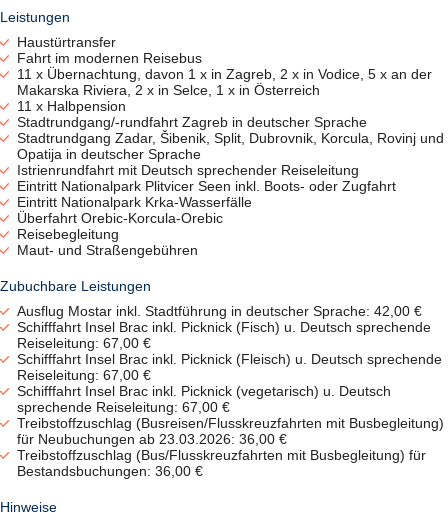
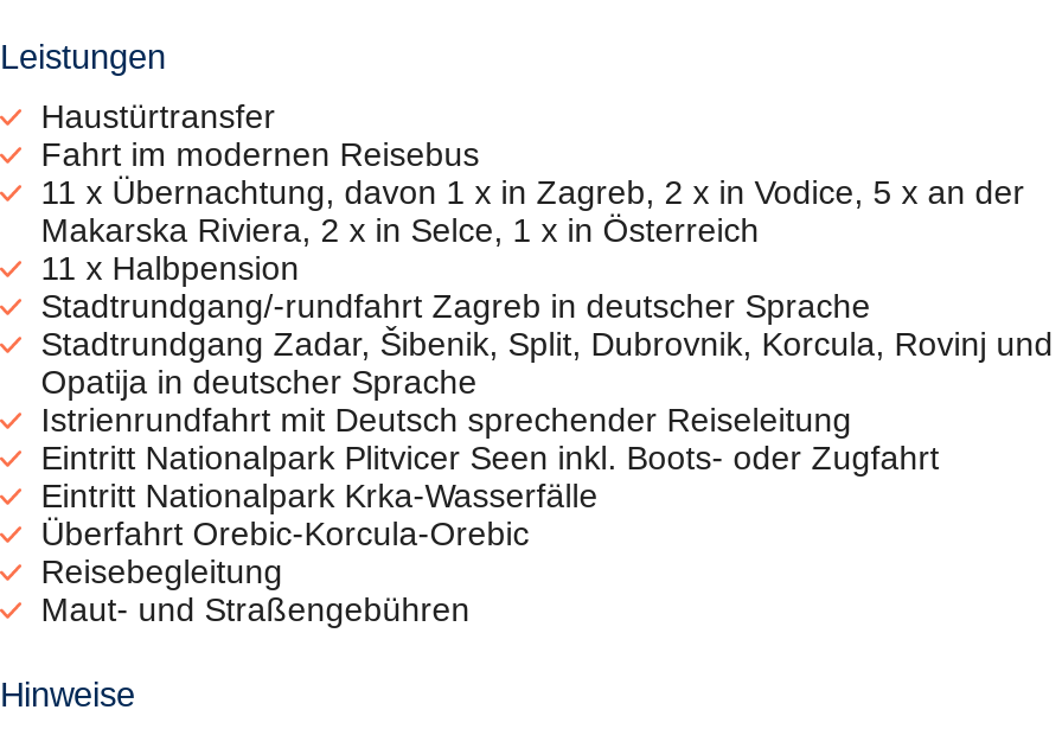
- Zubuchbare Leistungen
- Ausflug Mostar inkl. Stadtführung in deutscher Sprache: 42,00 €
- Schifffahrt Insel Brac inkl. Picknick (Fisch) u. Deutsch sprechende
- Reiseleitung: 67,00 €
- Schifffahrt Insel Brac inkl. Picknick (Fleisch) u. Deutsch sprechende
- Reiseleitung: 67,00 €
- Schifffahrt Insel Brac inkl. Picknick (vegetarisch) u. Deutsch
- sprechende Reiseleitung: 67,00 €
- Treibstoffzuschlag (Busreisen/Flusskreuzfahrten mit Busbegleitung)
- für Neubuchungen ab 23.03.2026: 36,00 €
- Treibstoffzuschlag (Bus/Flusskreuzfahrten mit Busbegleitung) für
- Bestandsbuchungen: 36,00 €
